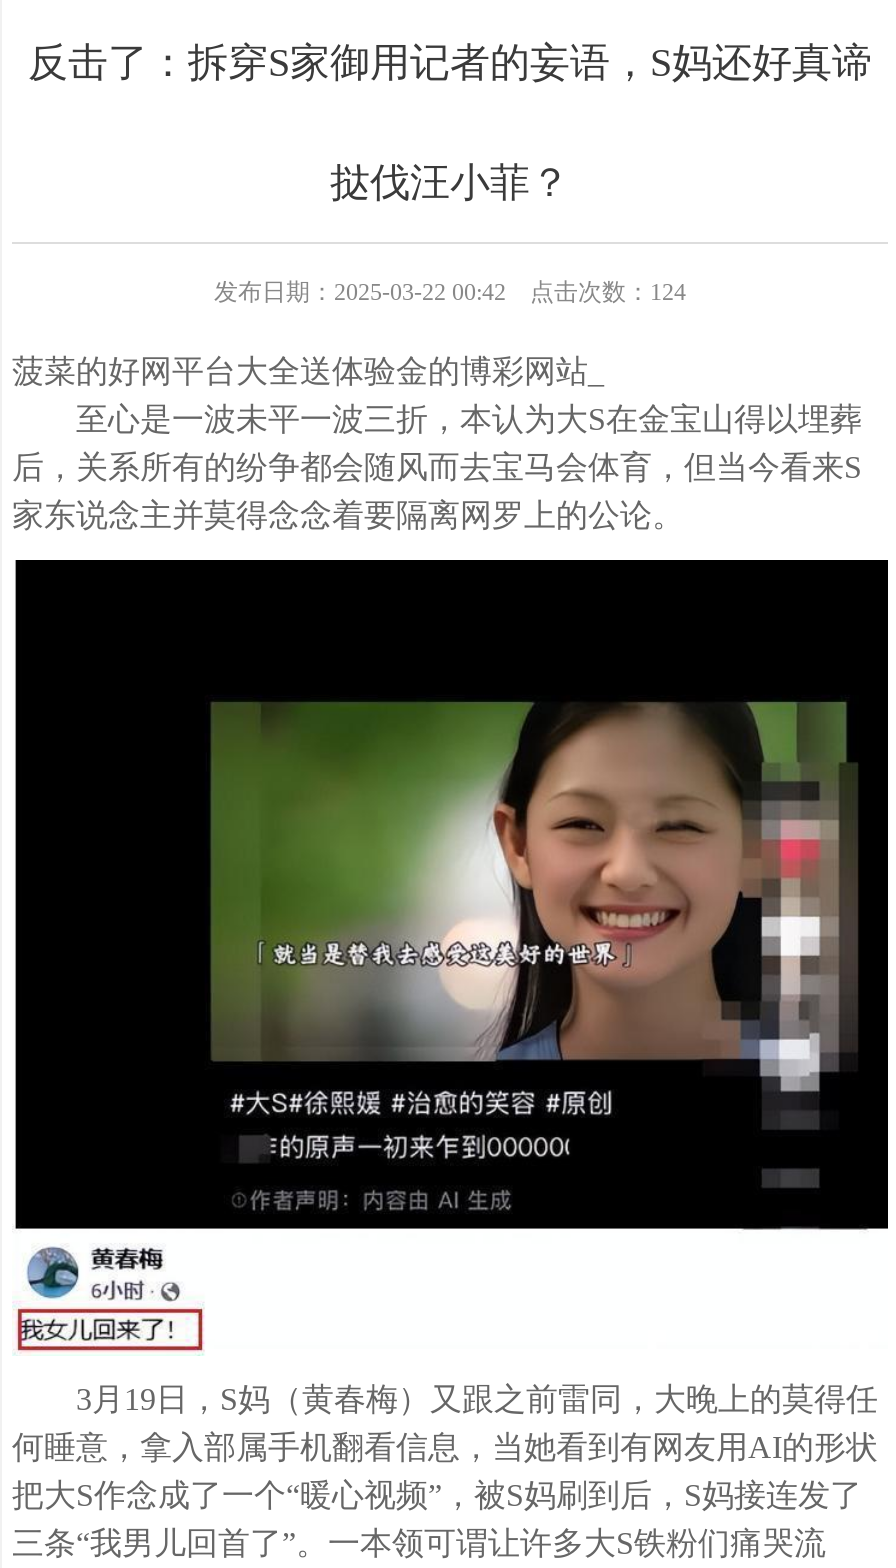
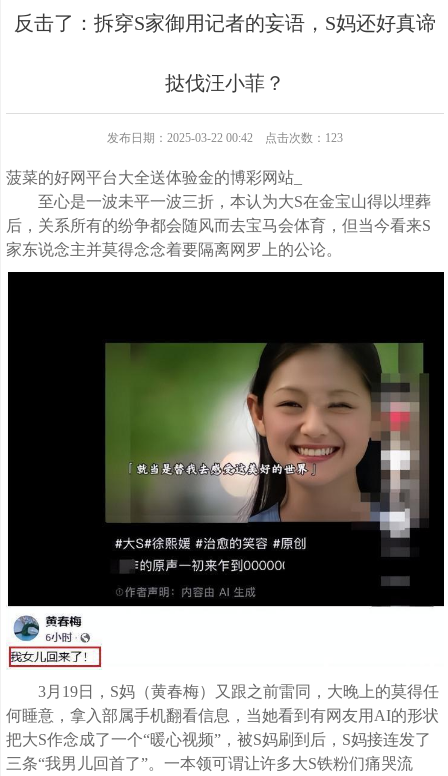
- 发布日期：2025-03-22 00:42 点击次数：124
+ 发布日期：2025-03-22 00:42 点击次数：123
